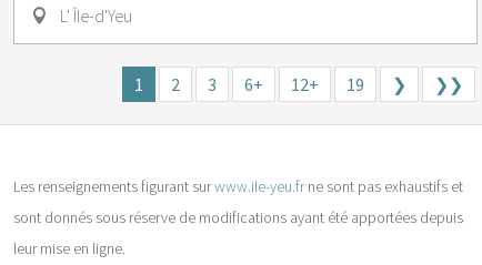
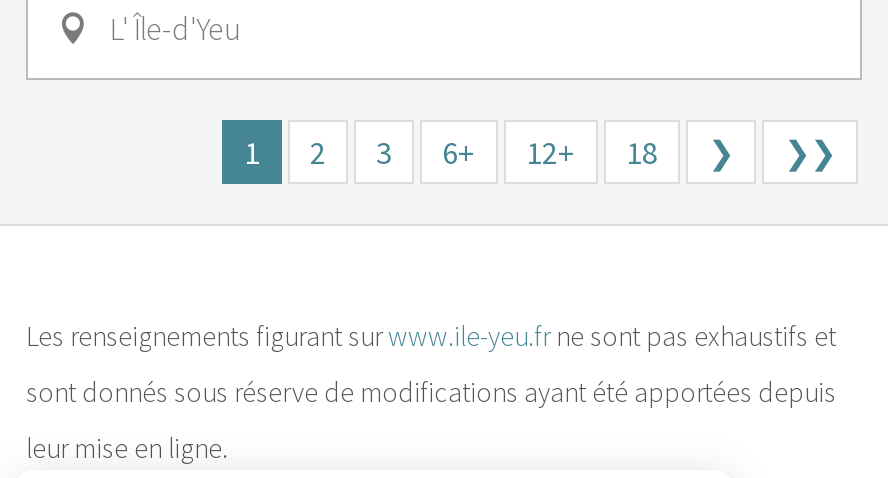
- 19
+ 18
